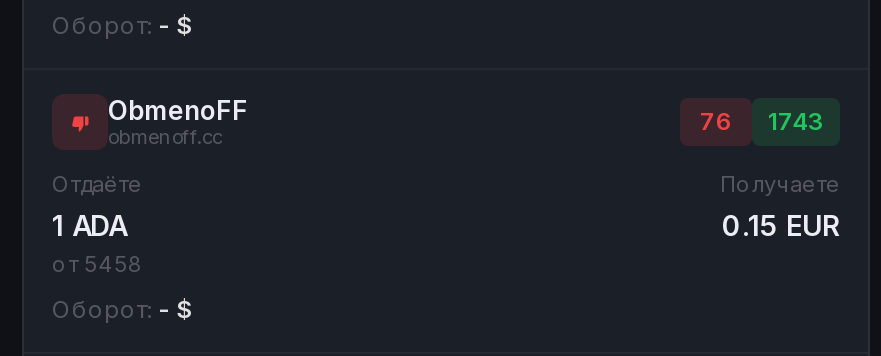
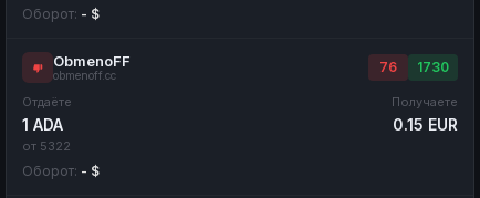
- 76 1743
+ 76 1730

- от 5458
+ от 5322
